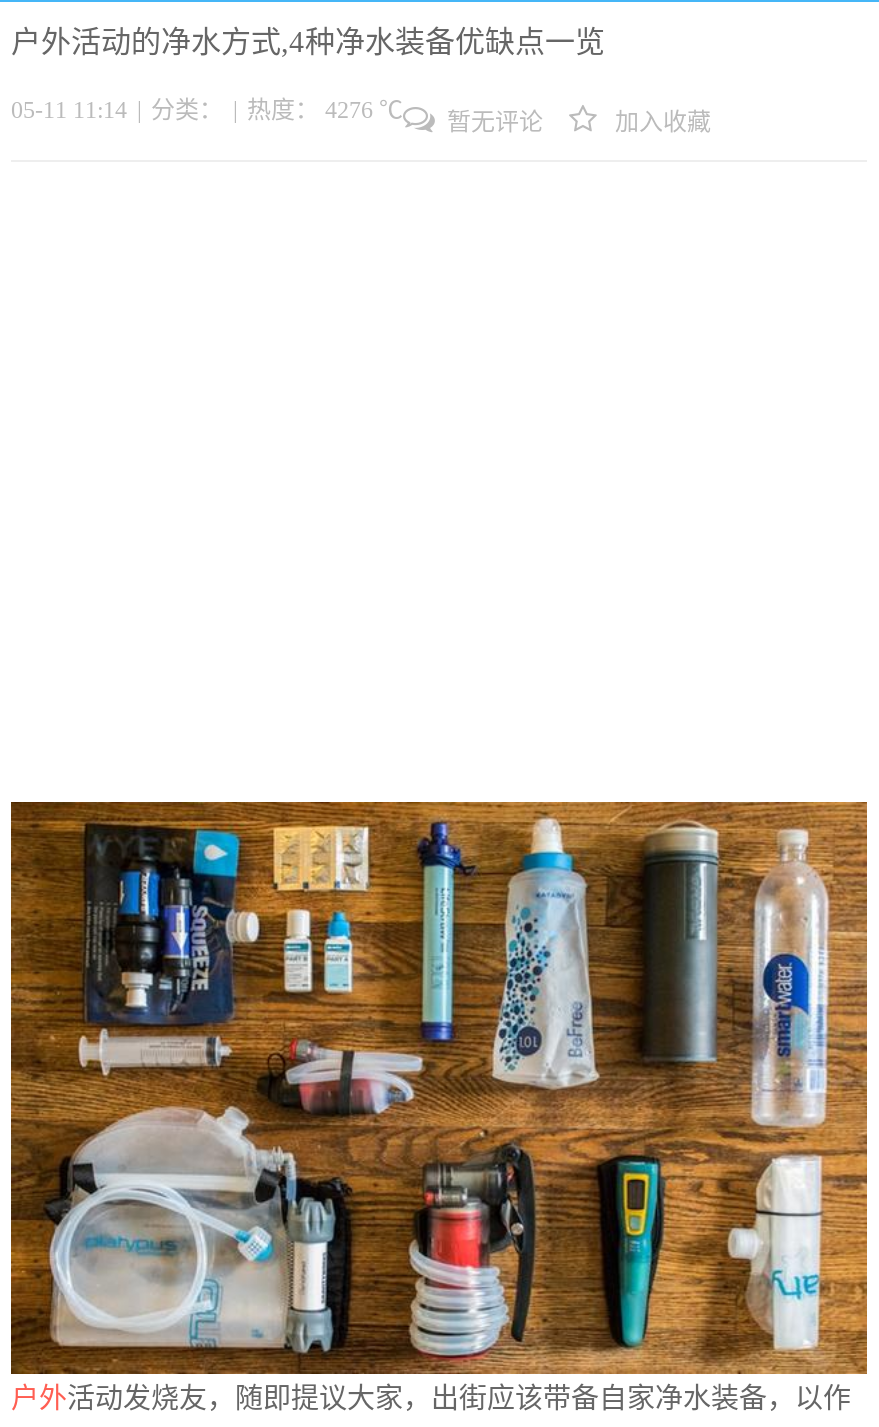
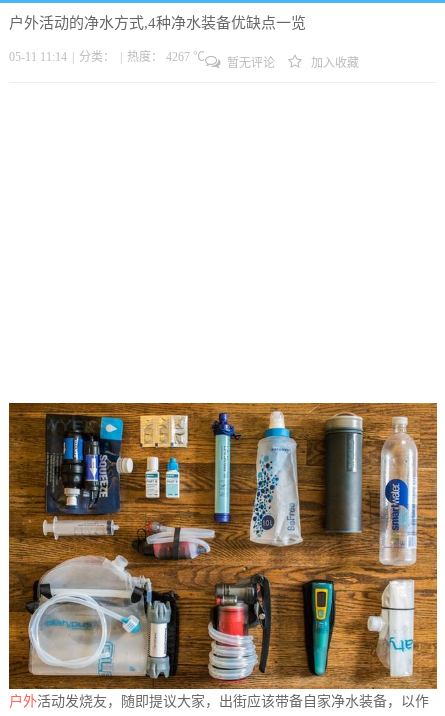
- 05-11 11:14 分类： 热度： 4276 ℃ 暂无评论
+ 05-11 11:14 分类： 热度： 4267 ℃ 暂无评论
